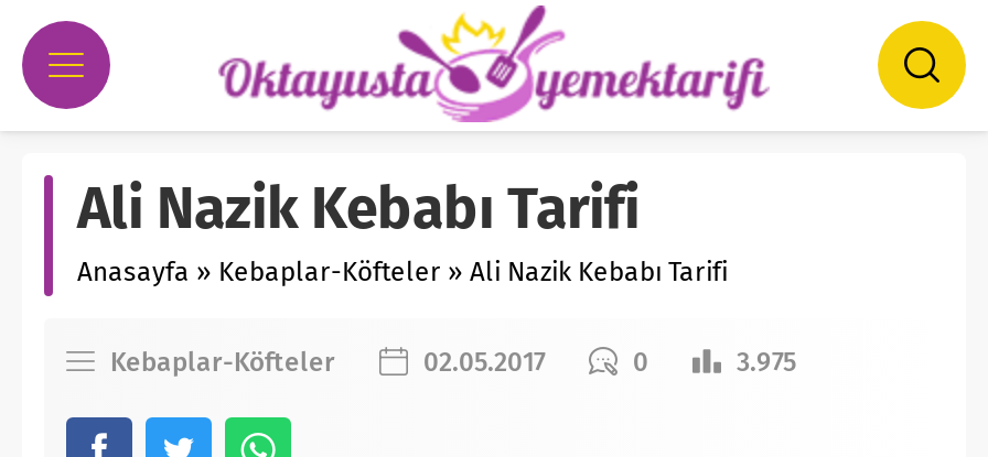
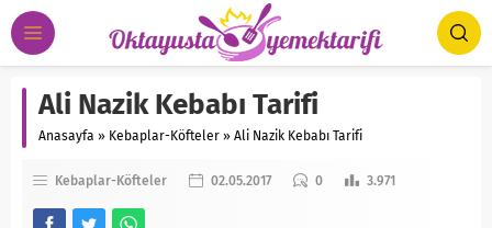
- 3.975
+ 3.971
